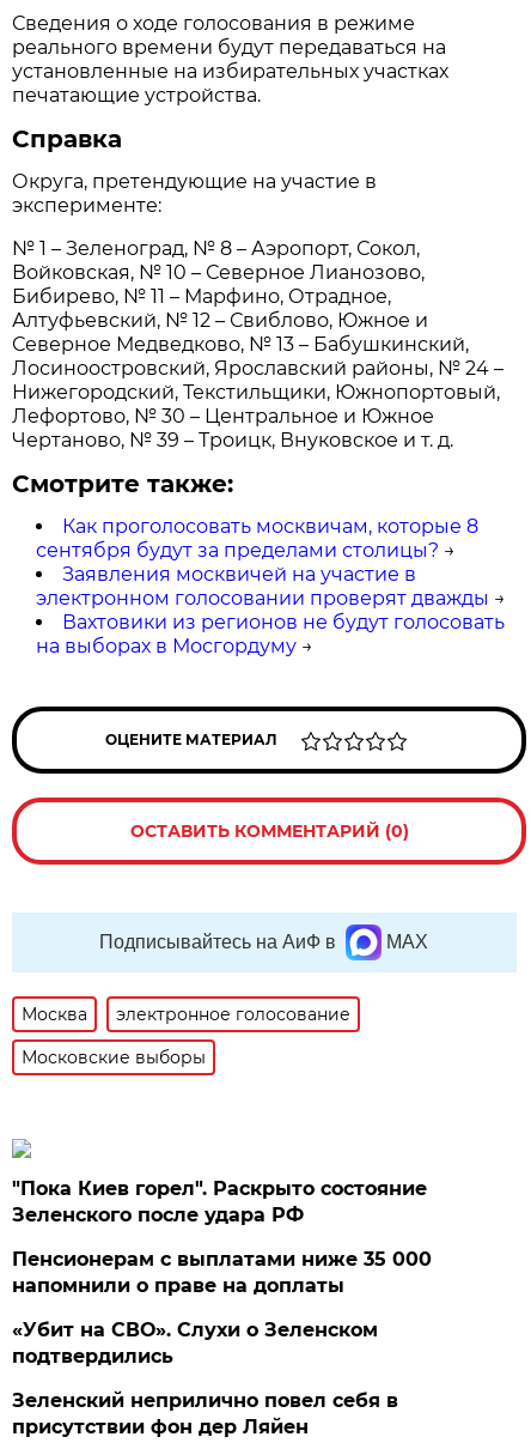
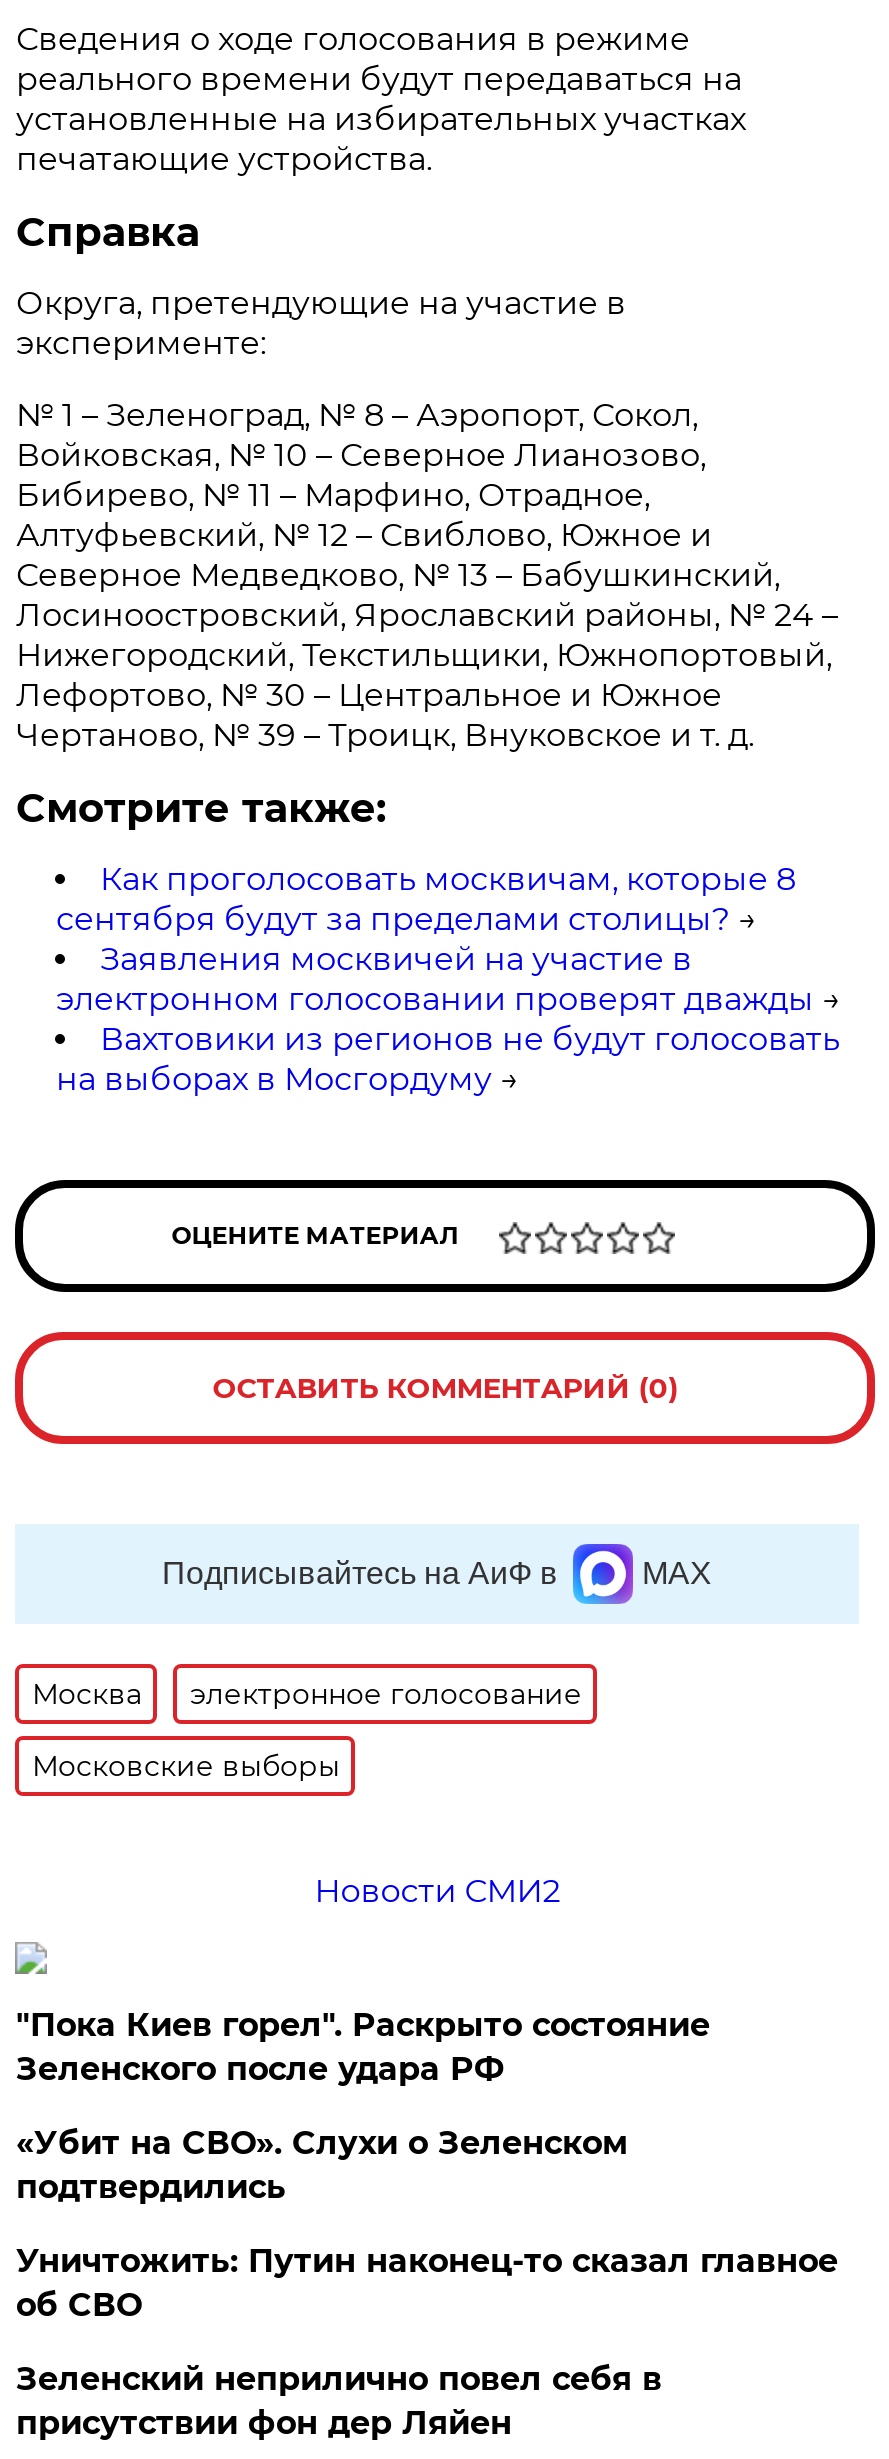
+ Новости СМИ2

- Пенсионерам с выплатами ниже 35 000
- напомнили о праве на доплаты

moved up: «Убит на СВО». Слухи о Зеленском | подтвердились

+ Уничтожить: Путин наконец-то сказал главное
+ об СВО
